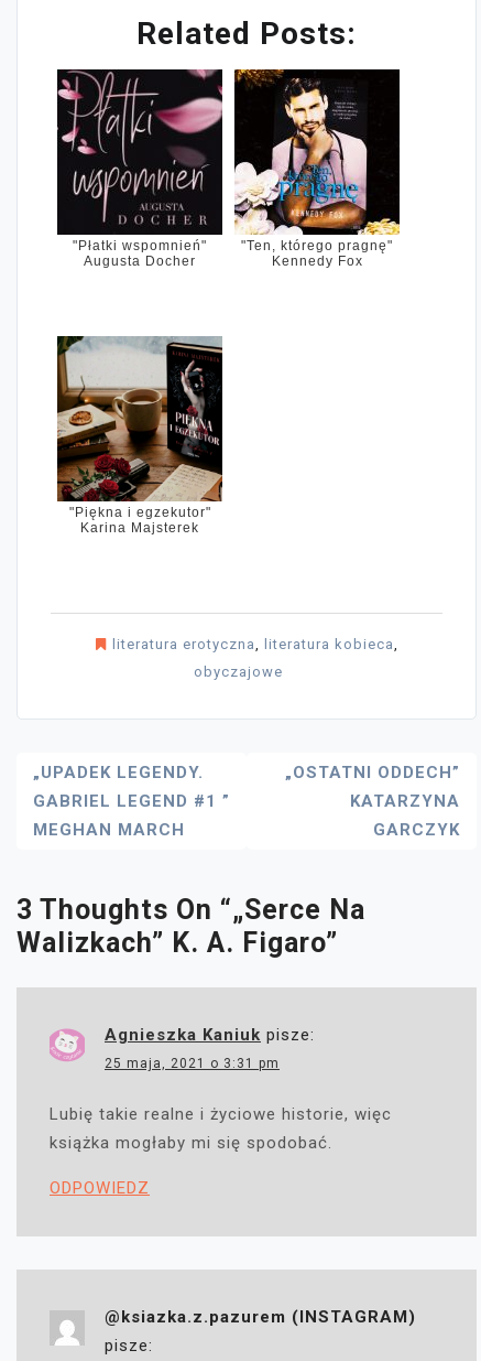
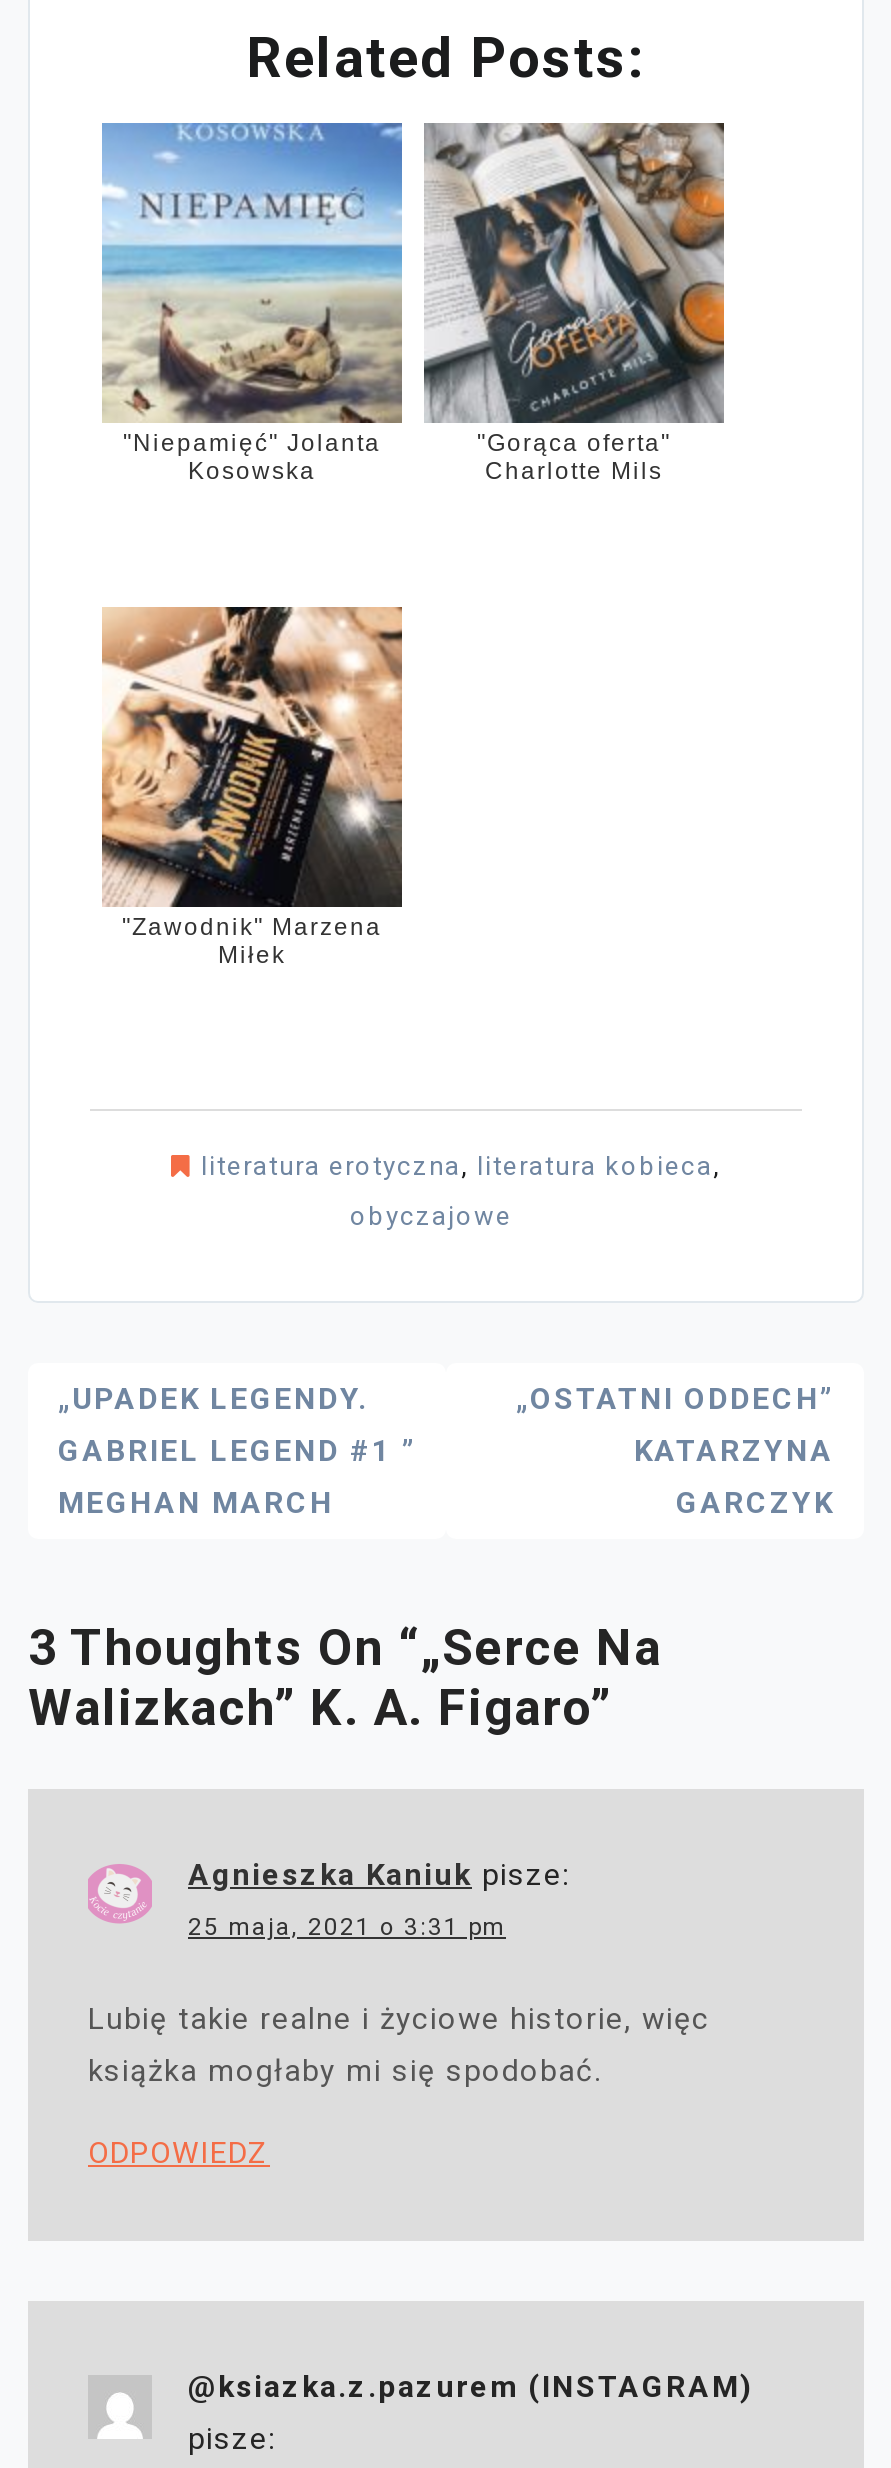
- [image]
- "Płatki wspomnień"
- Augusta Docher
+ [image]
+ "Niepamięć" Jolanta
+ Kosowska

- [image]
- "Ten, którego pragnę"
- Kennedy Fox
+ [image]
+ "Gorąca oferta"
+ Charlotte Mils

- [image]
- "Piękna i egzekutor"
- Karina Majsterek
+ [image]
+ "Zawodnik" Marzena
+ Miłek
